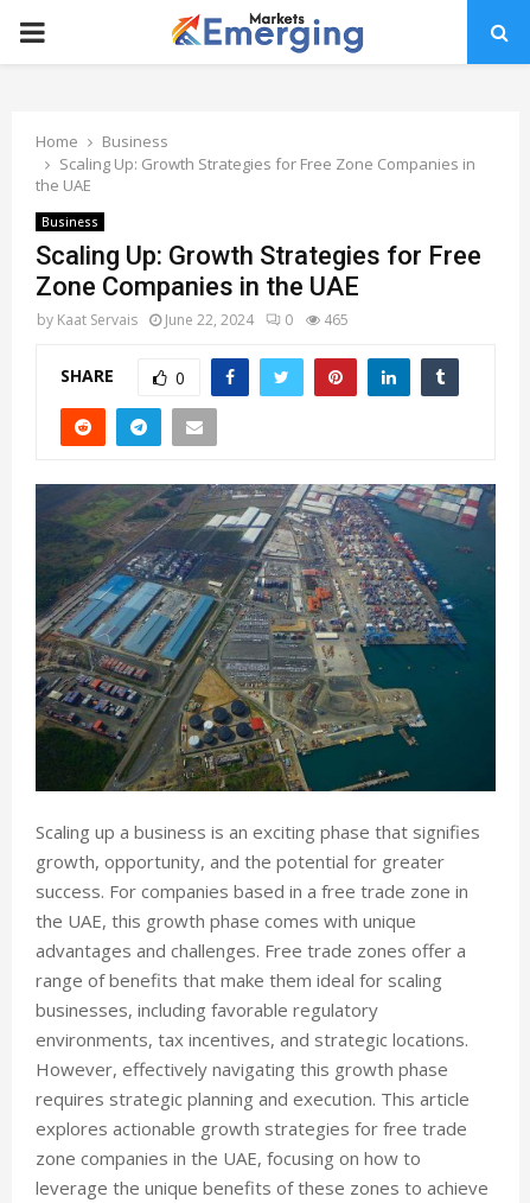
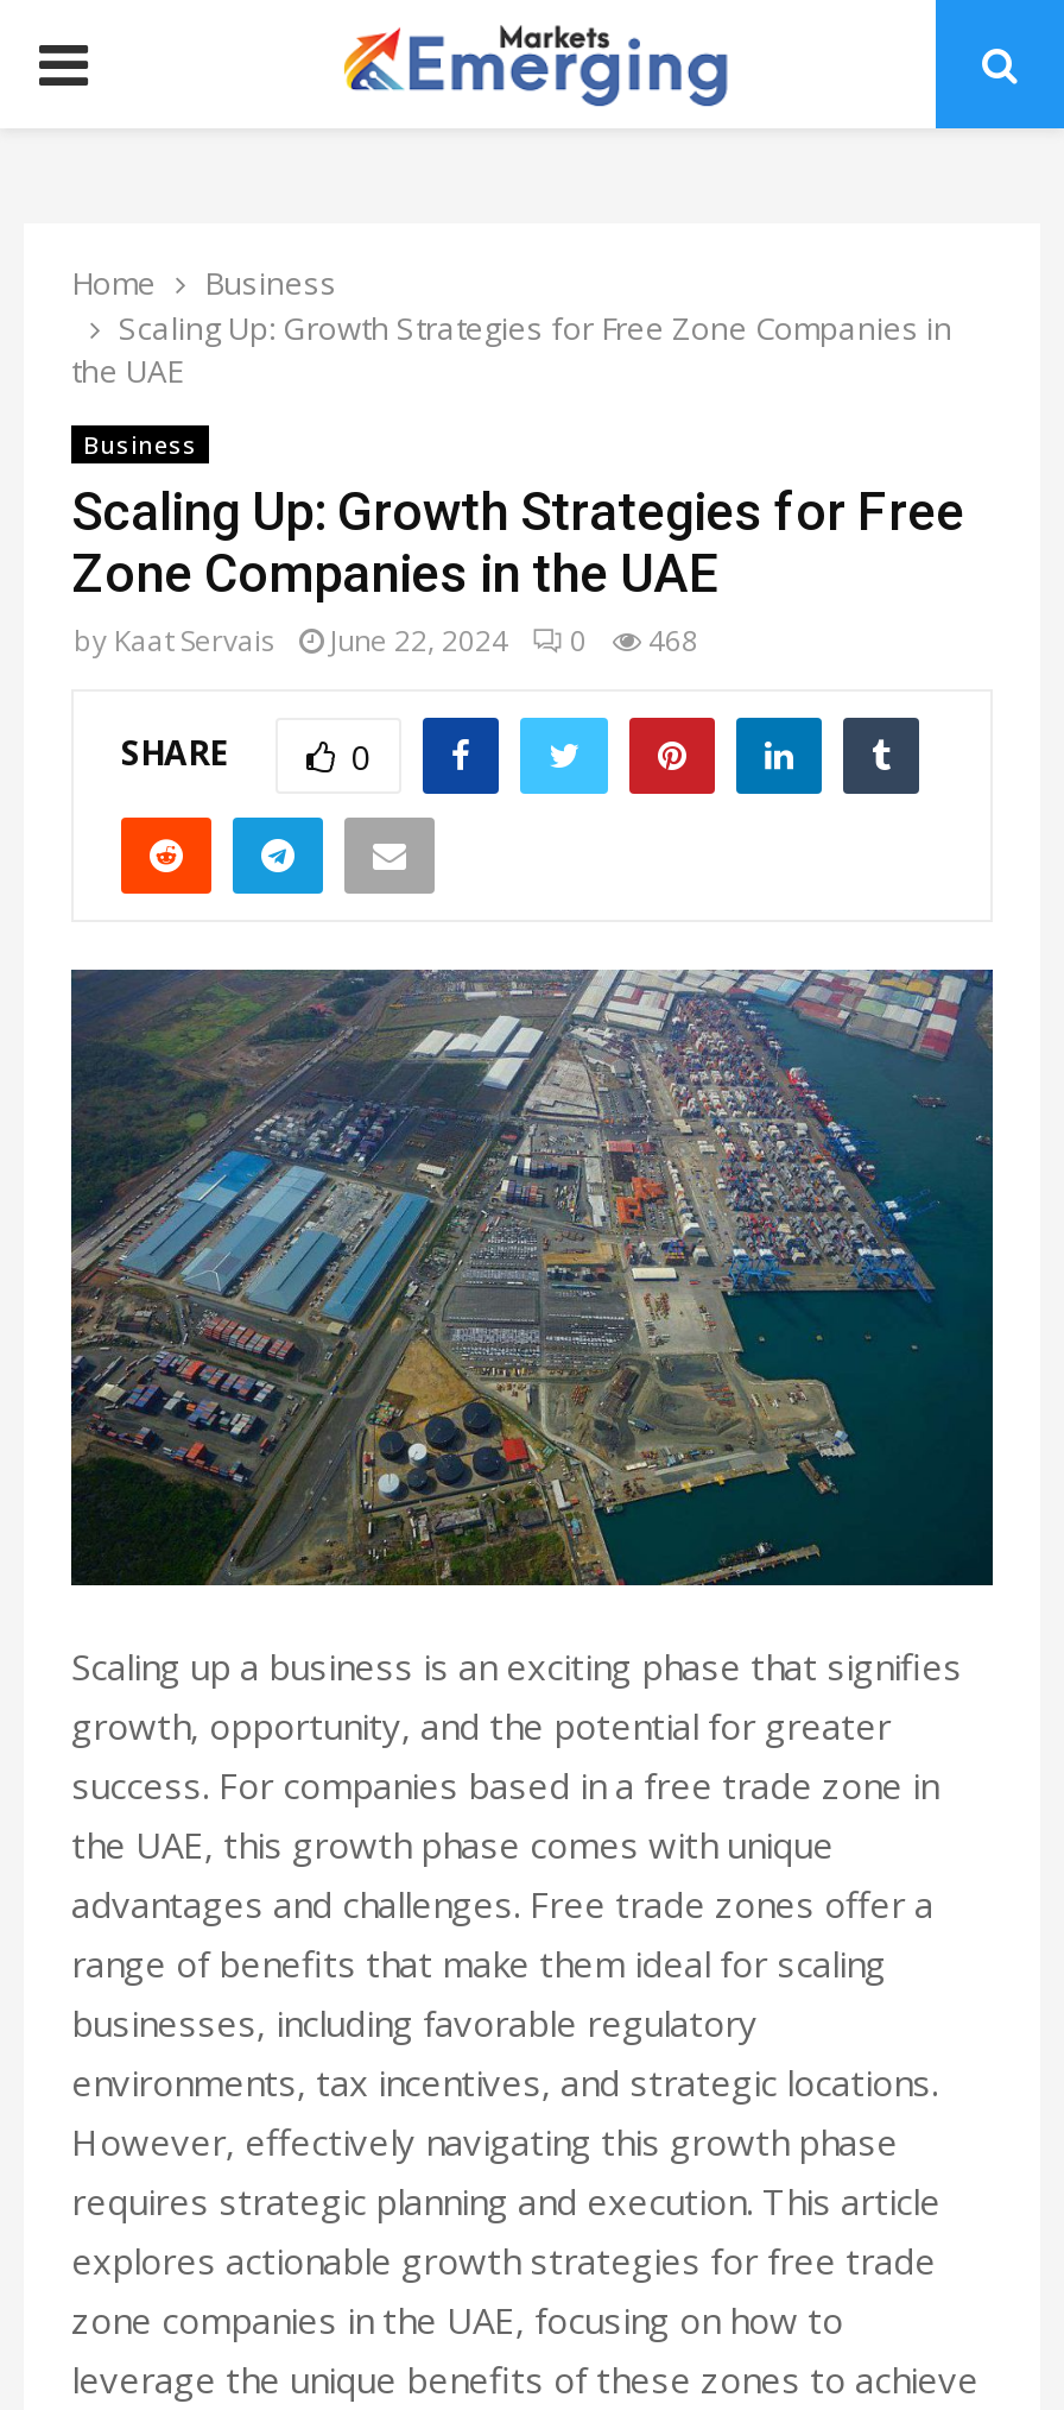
- by Kaat Servais June 22, 2024 0 465
+ by Kaat Servais June 22, 2024 0 468
